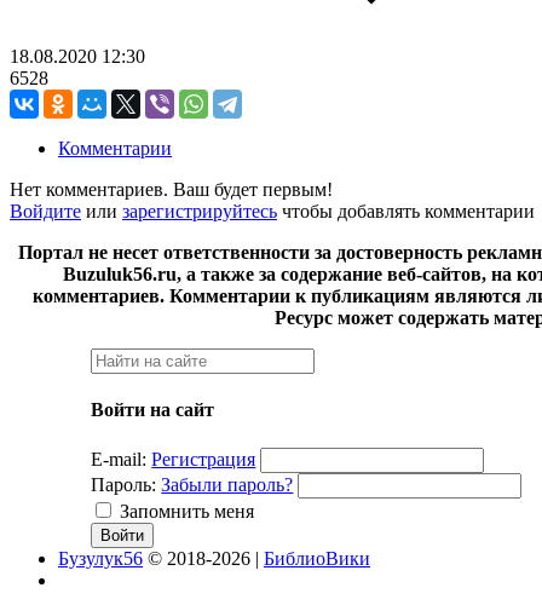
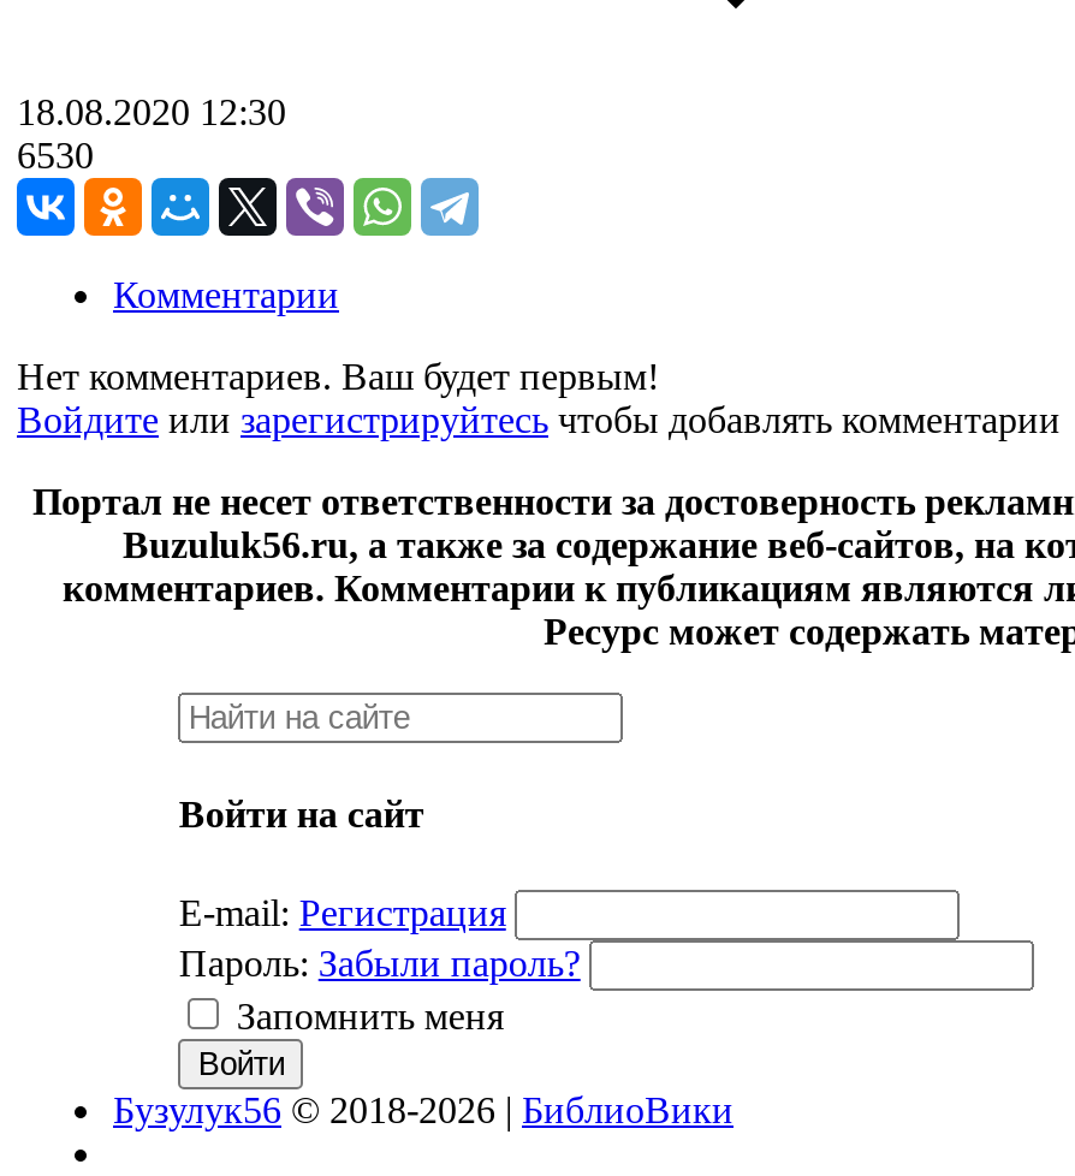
- 6528
+ 6530
